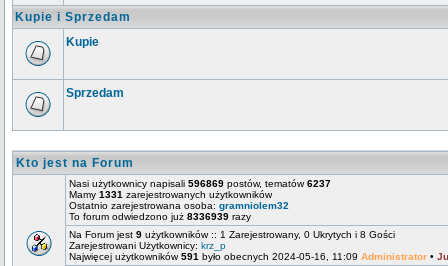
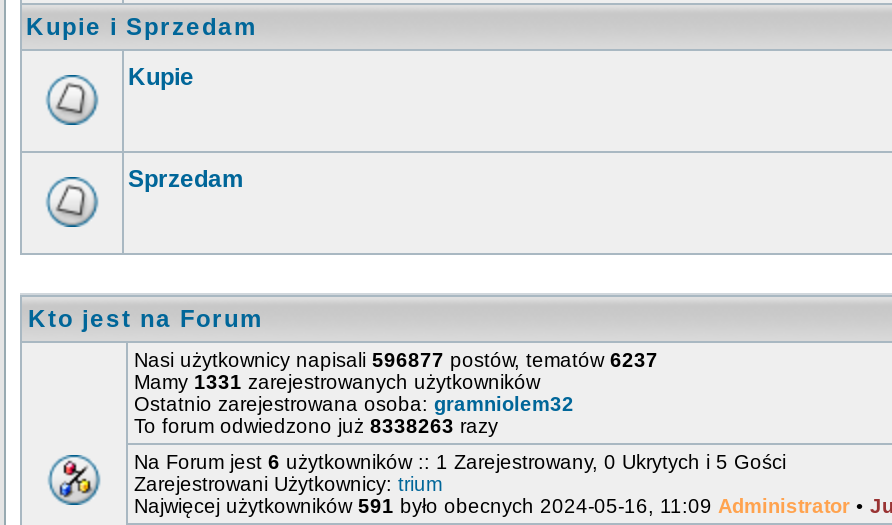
- Nasi użytkownicy napisali 596869 postów, tematów 6237
+ Nasi użytkownicy napisali 596877 postów, tematów 6237

- To forum odwiedzono już 8336939 razy
+ To forum odwiedzono już 8338263 razy

- Na Forum jest 9 użytkowników :: 1 Zarejestrowany, 0 Ukrytych i 8 Gości
+ Na Forum jest 6 użytkowników :: 1 Zarejestrowany, 0 Ukrytych i 5 Gości

- Zarejestrowani Użytkownicy: krz_p
+ Zarejestrowani Użytkownicy: trium
